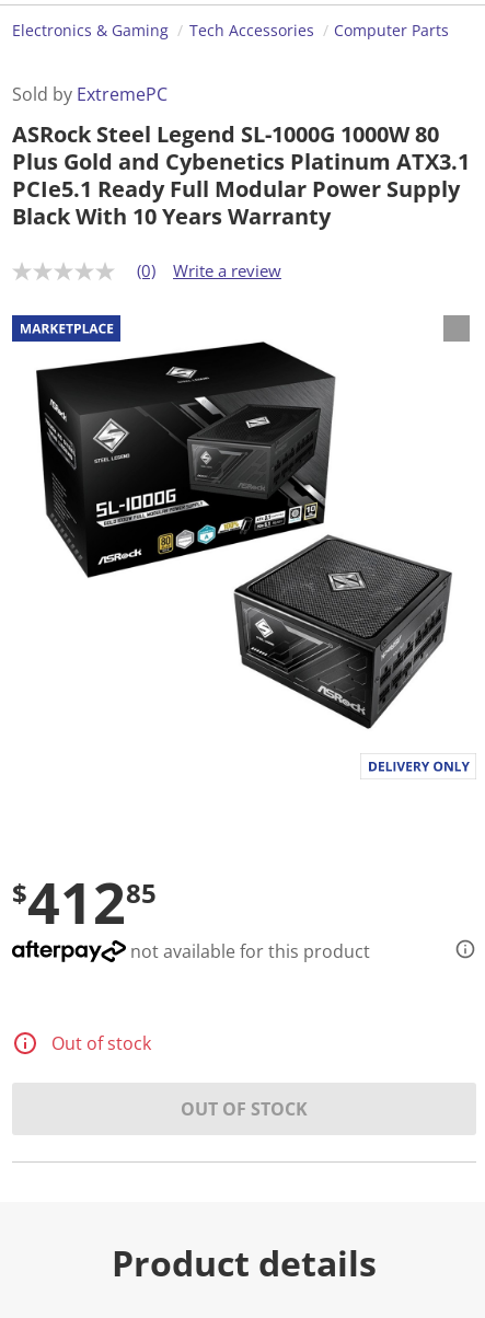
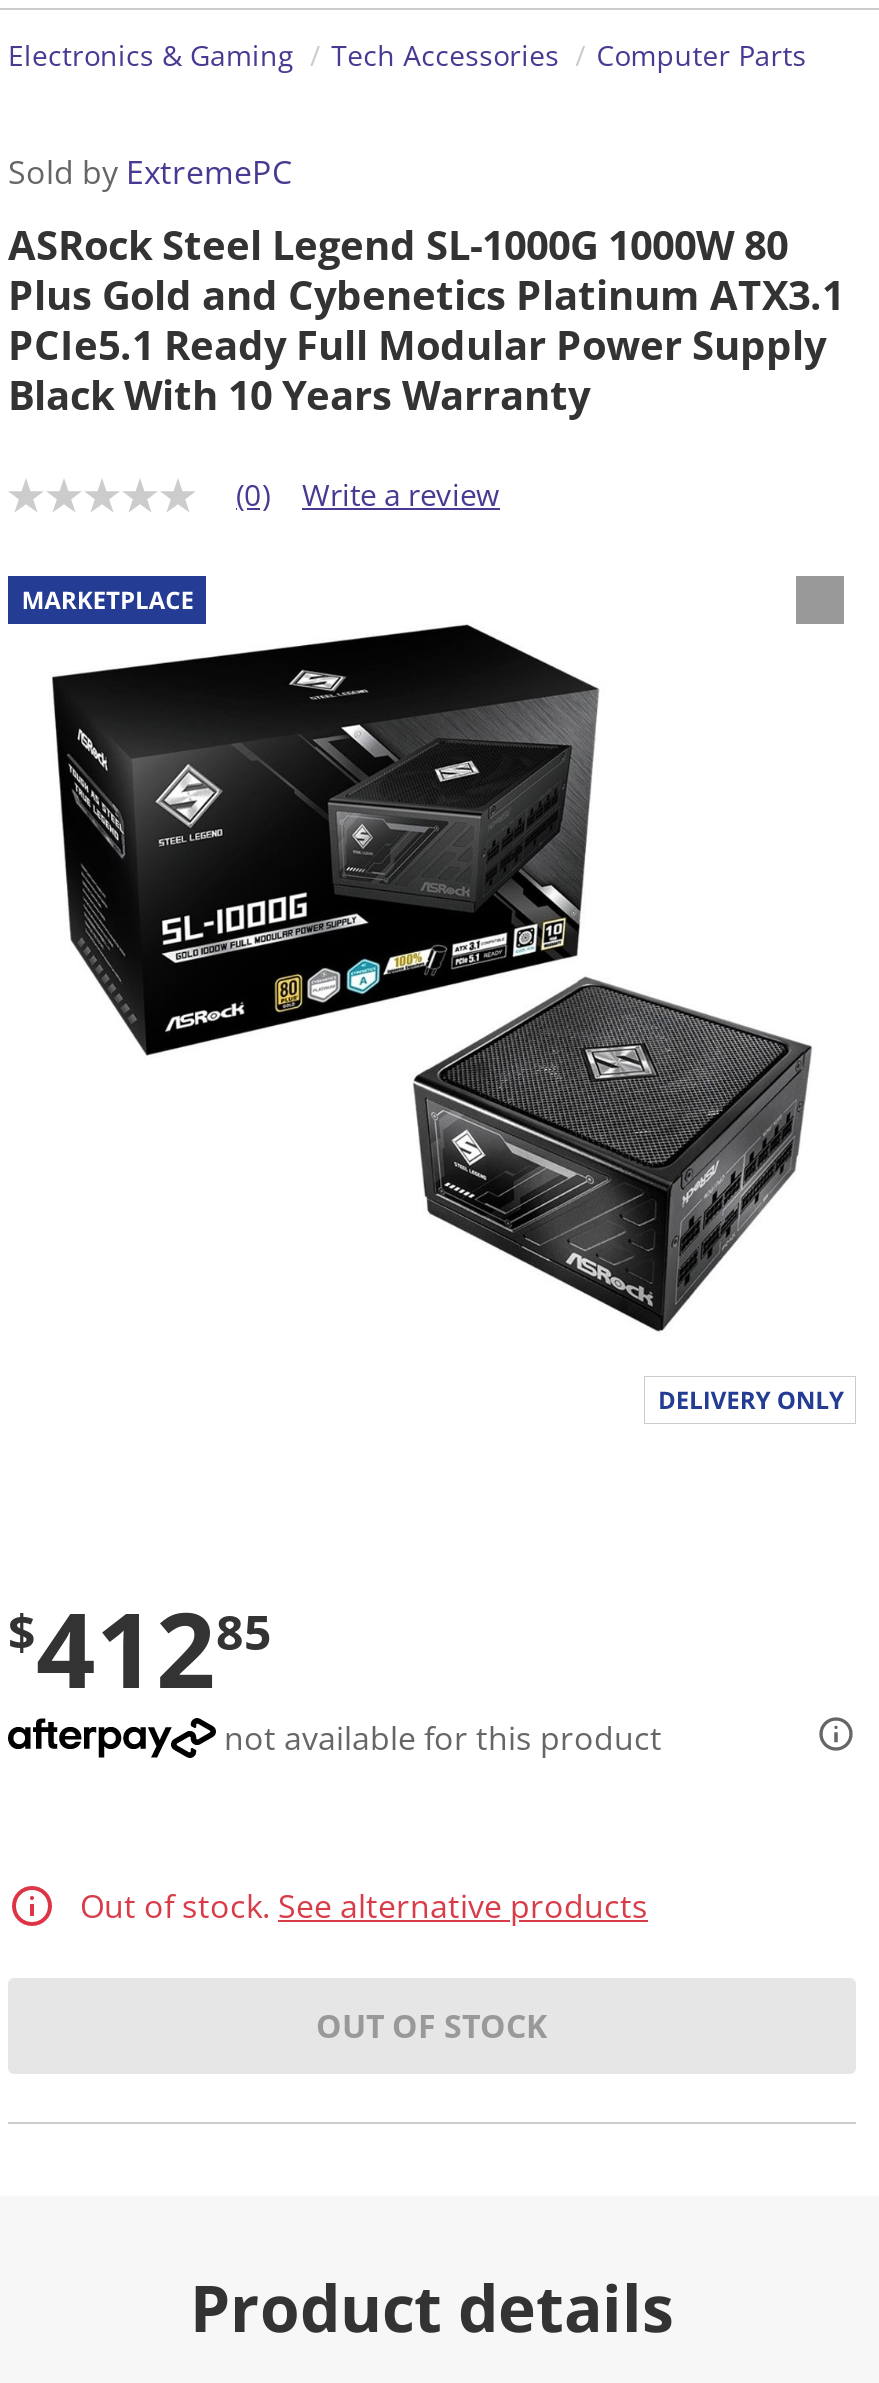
- Out of stock
+ Out of stock. See alternative products
